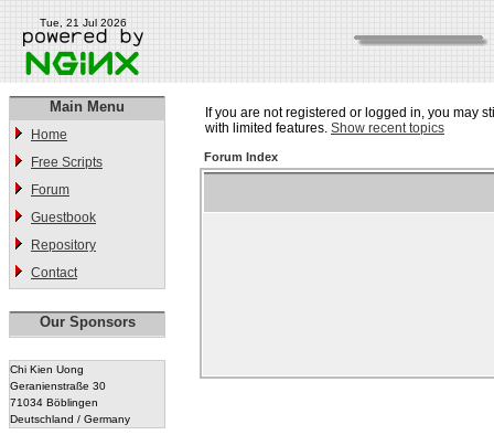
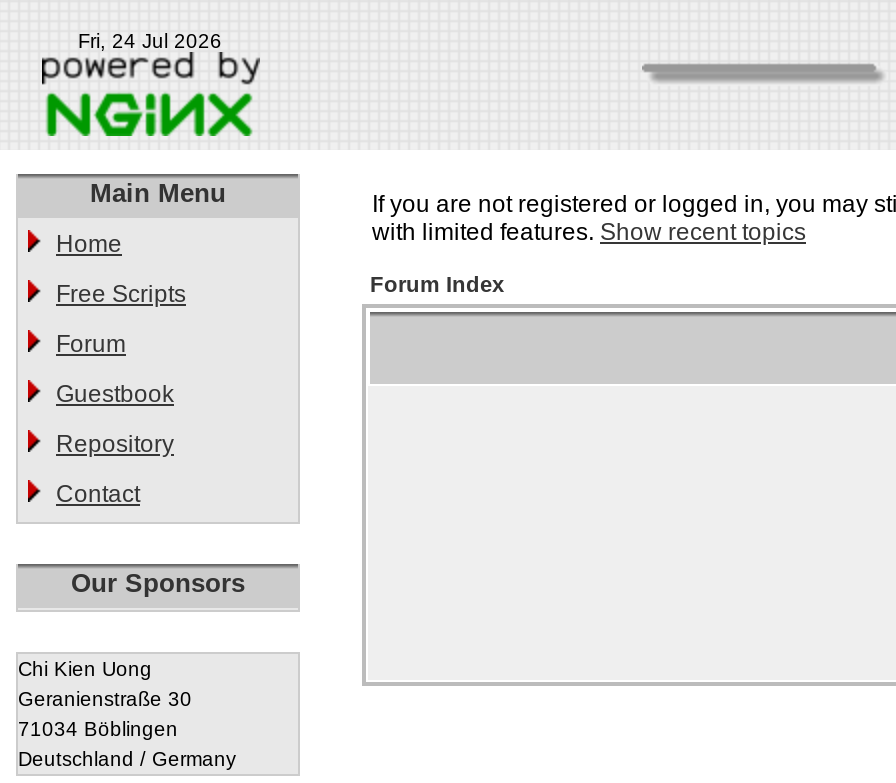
- Tue, 21 Jul 2026
+ Fri, 24 Jul 2026
